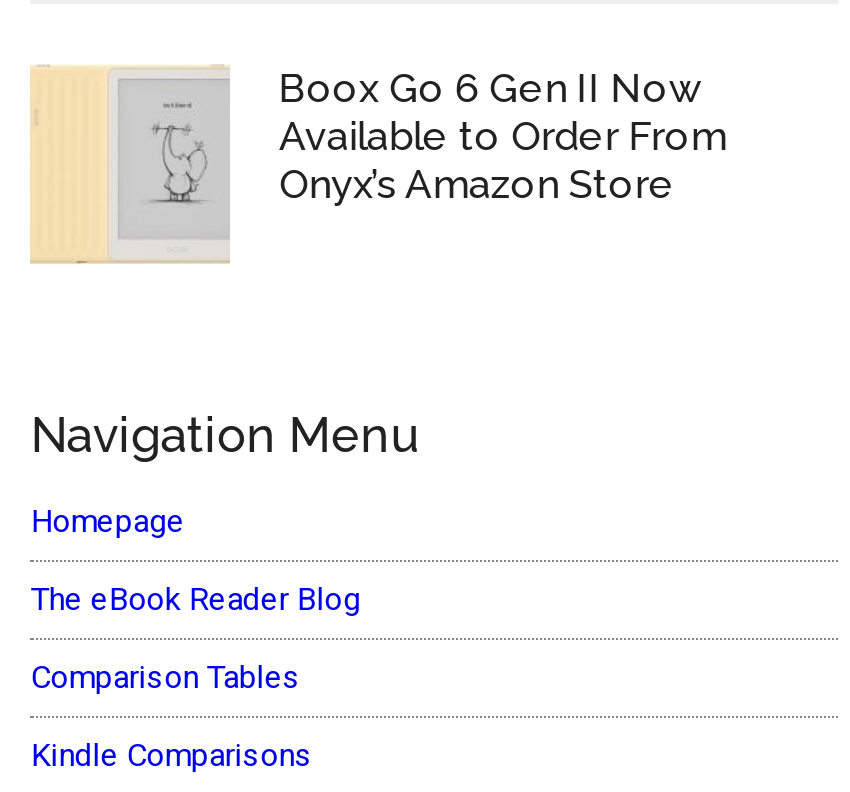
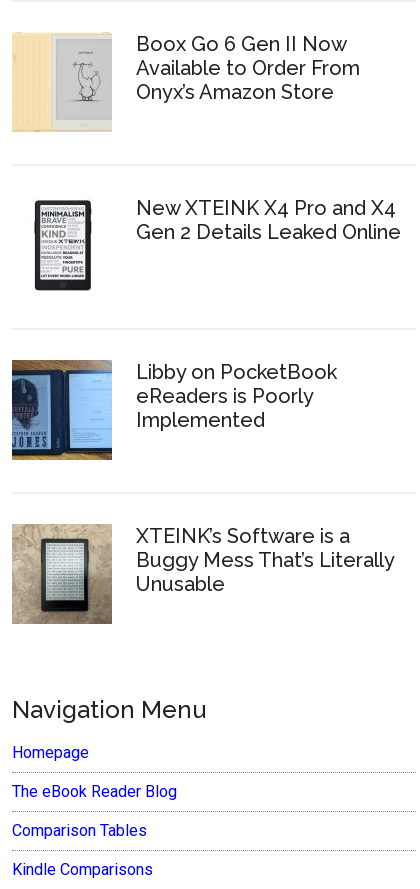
+ [image]
+ Libby on PocketBook
+ eReaders is Poorly
+ Implemented

+ [image]
+ XTEINK’s Software is a
+ Buggy Mess That’s Literally
+ Unusable

+ [image]

+ New XTEINK X4 Pro and X4
+ Gen 2 Details Leaked Online
